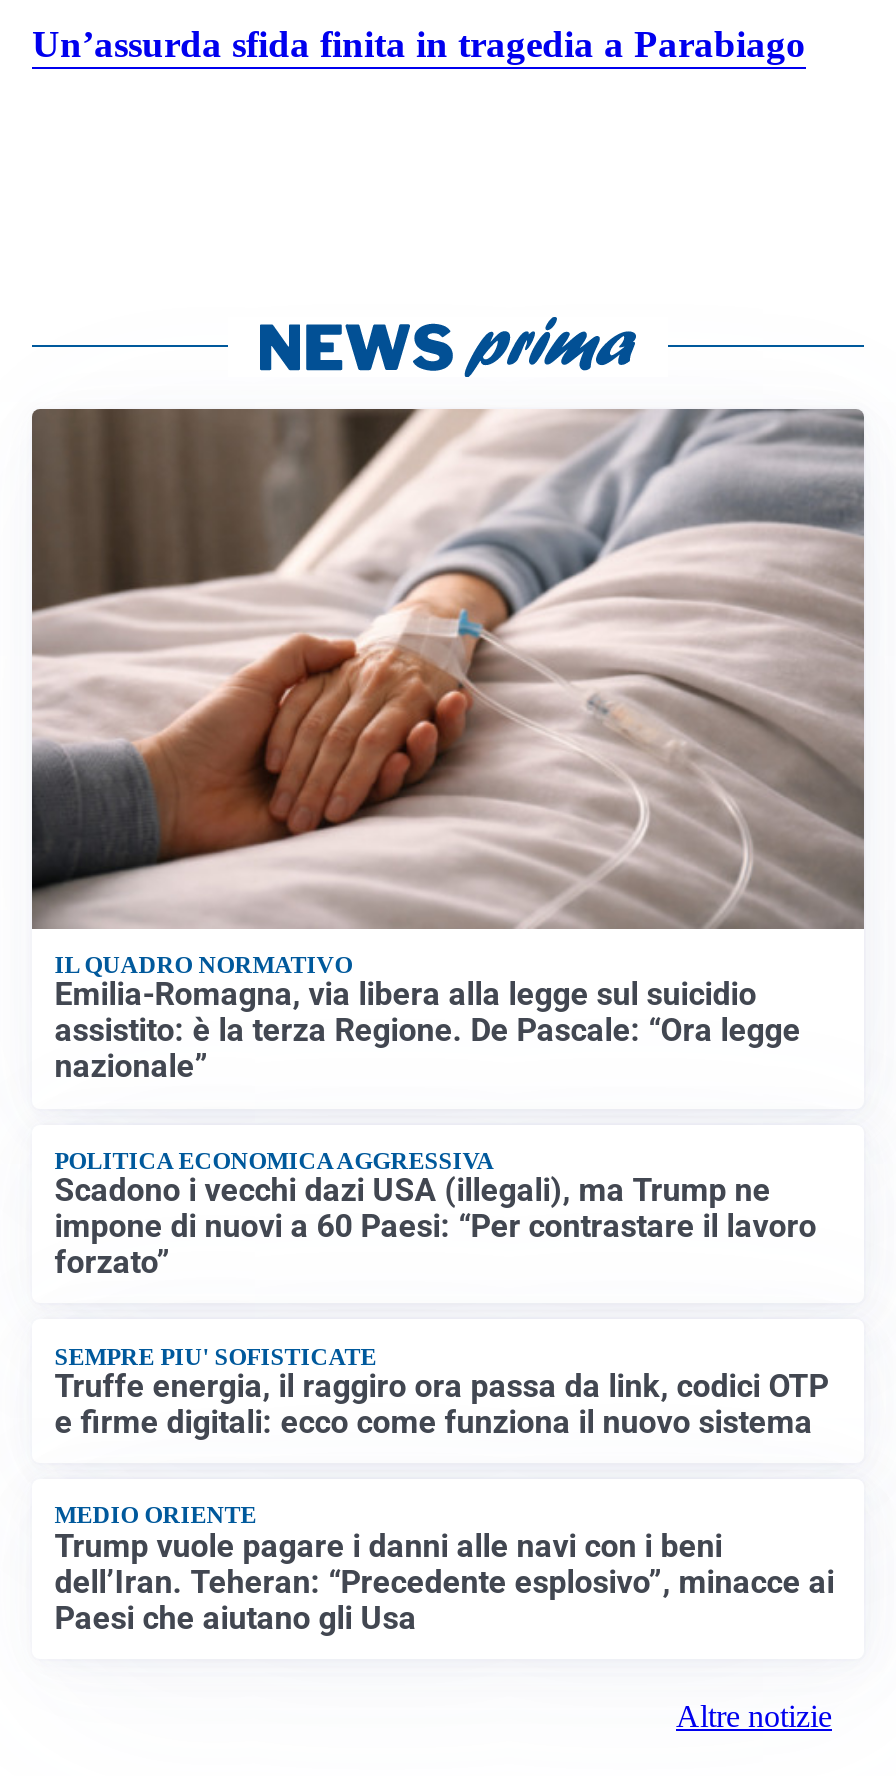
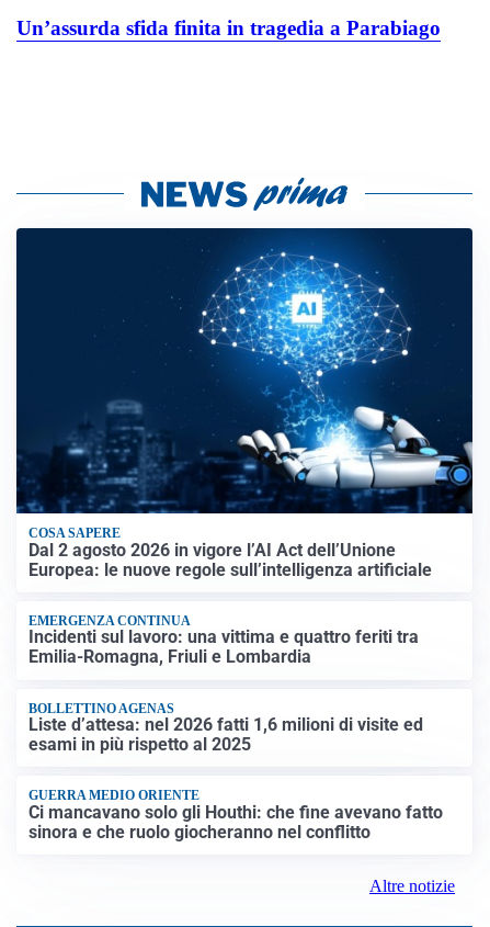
- [image]
- IL QUADRO NORMATIVO
- Emilia-Romagna, via libera alla legge sul suicidio
- assistito: è la terza Regione. De Pascale: “Ora legge
- nazionale”
+ [image]
+ COSA SAPERE
+ Dal 2 agosto 2026 in vigore l’AI Act dell’Unione
+ Europea: le nuove regole sull’intelligenza artificiale

- POLITICA ECONOMICA AGGRESSIVA
- Scadono i vecchi dazi USA (illegali), ma Trump ne
- impone di nuovi a 60 Paesi: “Per contrastare il lavoro
- forzato”
+ EMERGENZA CONTINUA
+ Incidenti sul lavoro: una vittima e quattro feriti tra
+ Emilia-Romagna, Friuli e Lombardia

- SEMPRE PIU' SOFISTICATE
- Truffe energia, il raggiro ora passa da link, codici OTP
- e firme digitali: ecco come funziona il nuovo sistema
+ BOLLETTINO AGENAS
+ Liste d’attesa: nel 2026 fatti 1,6 milioni di visite ed
+ esami in più rispetto al 2025

- MEDIO ORIENTE
- Trump vuole pagare i danni alle navi con i beni
- dell’Iran. Teheran: “Precedente esplosivo”, minacce ai
- Paesi che aiutano gli Usa
+ GUERRA MEDIO ORIENTE
+ Ci mancavano solo gli Houthi: che fine avevano fatto
+ sinora e che ruolo giocheranno nel conflitto
